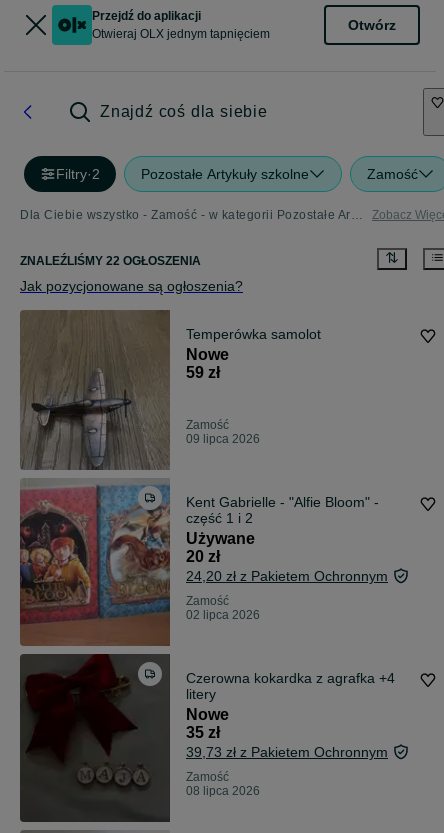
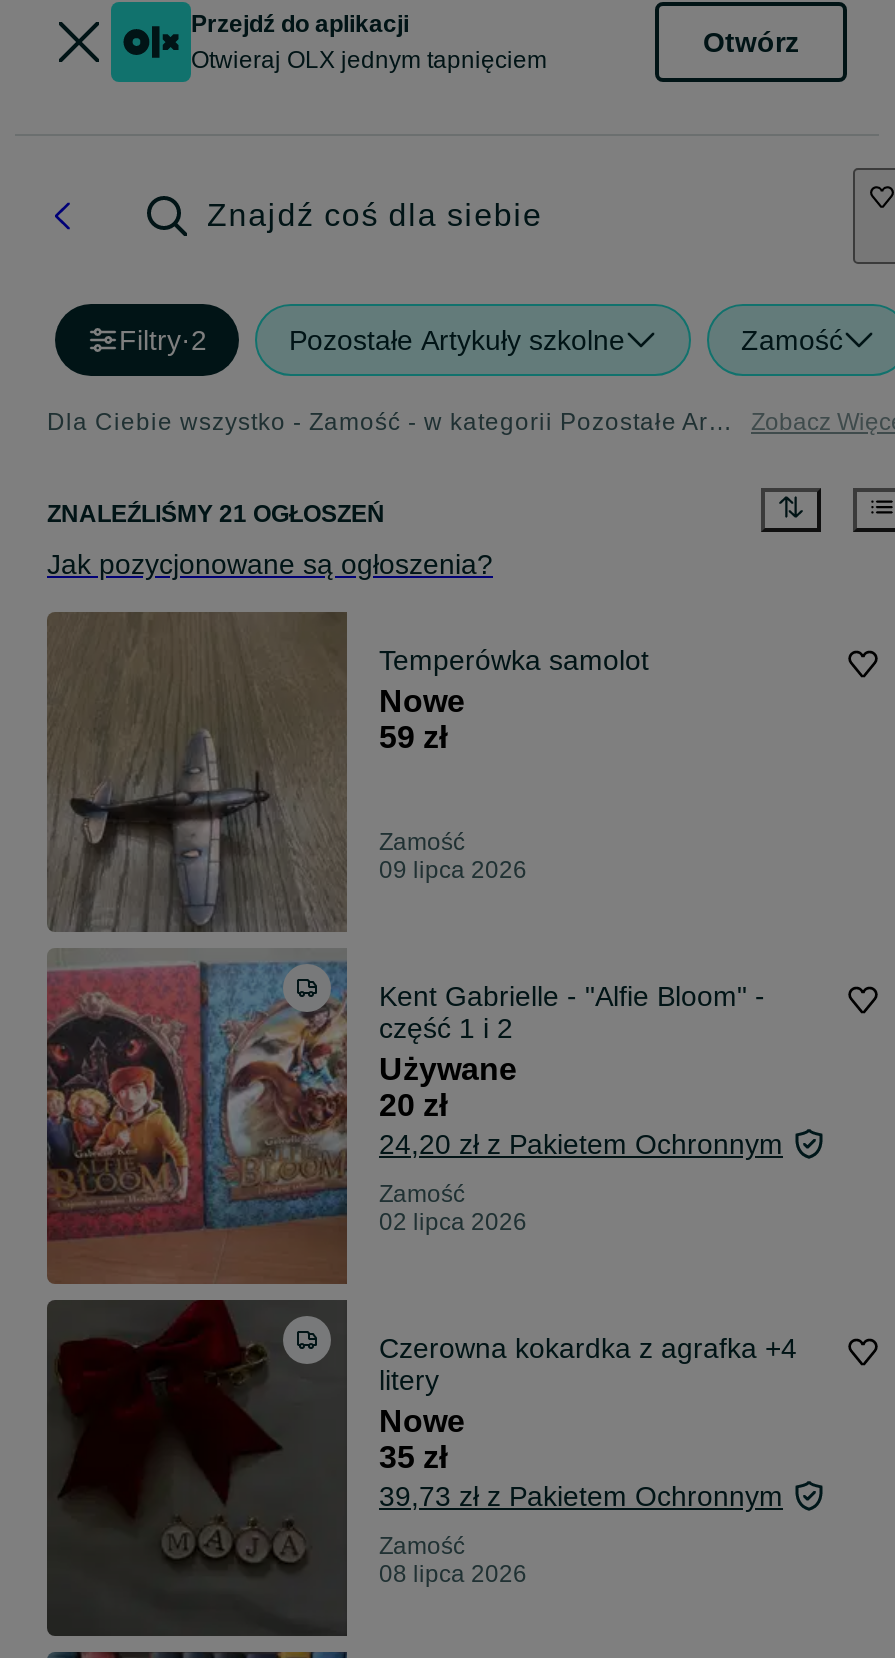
- ZNALEŹLIŚMY 22 OGŁOSZENIA
+ ZNALEŹLIŚMY 21 OGŁOSZEŃ
